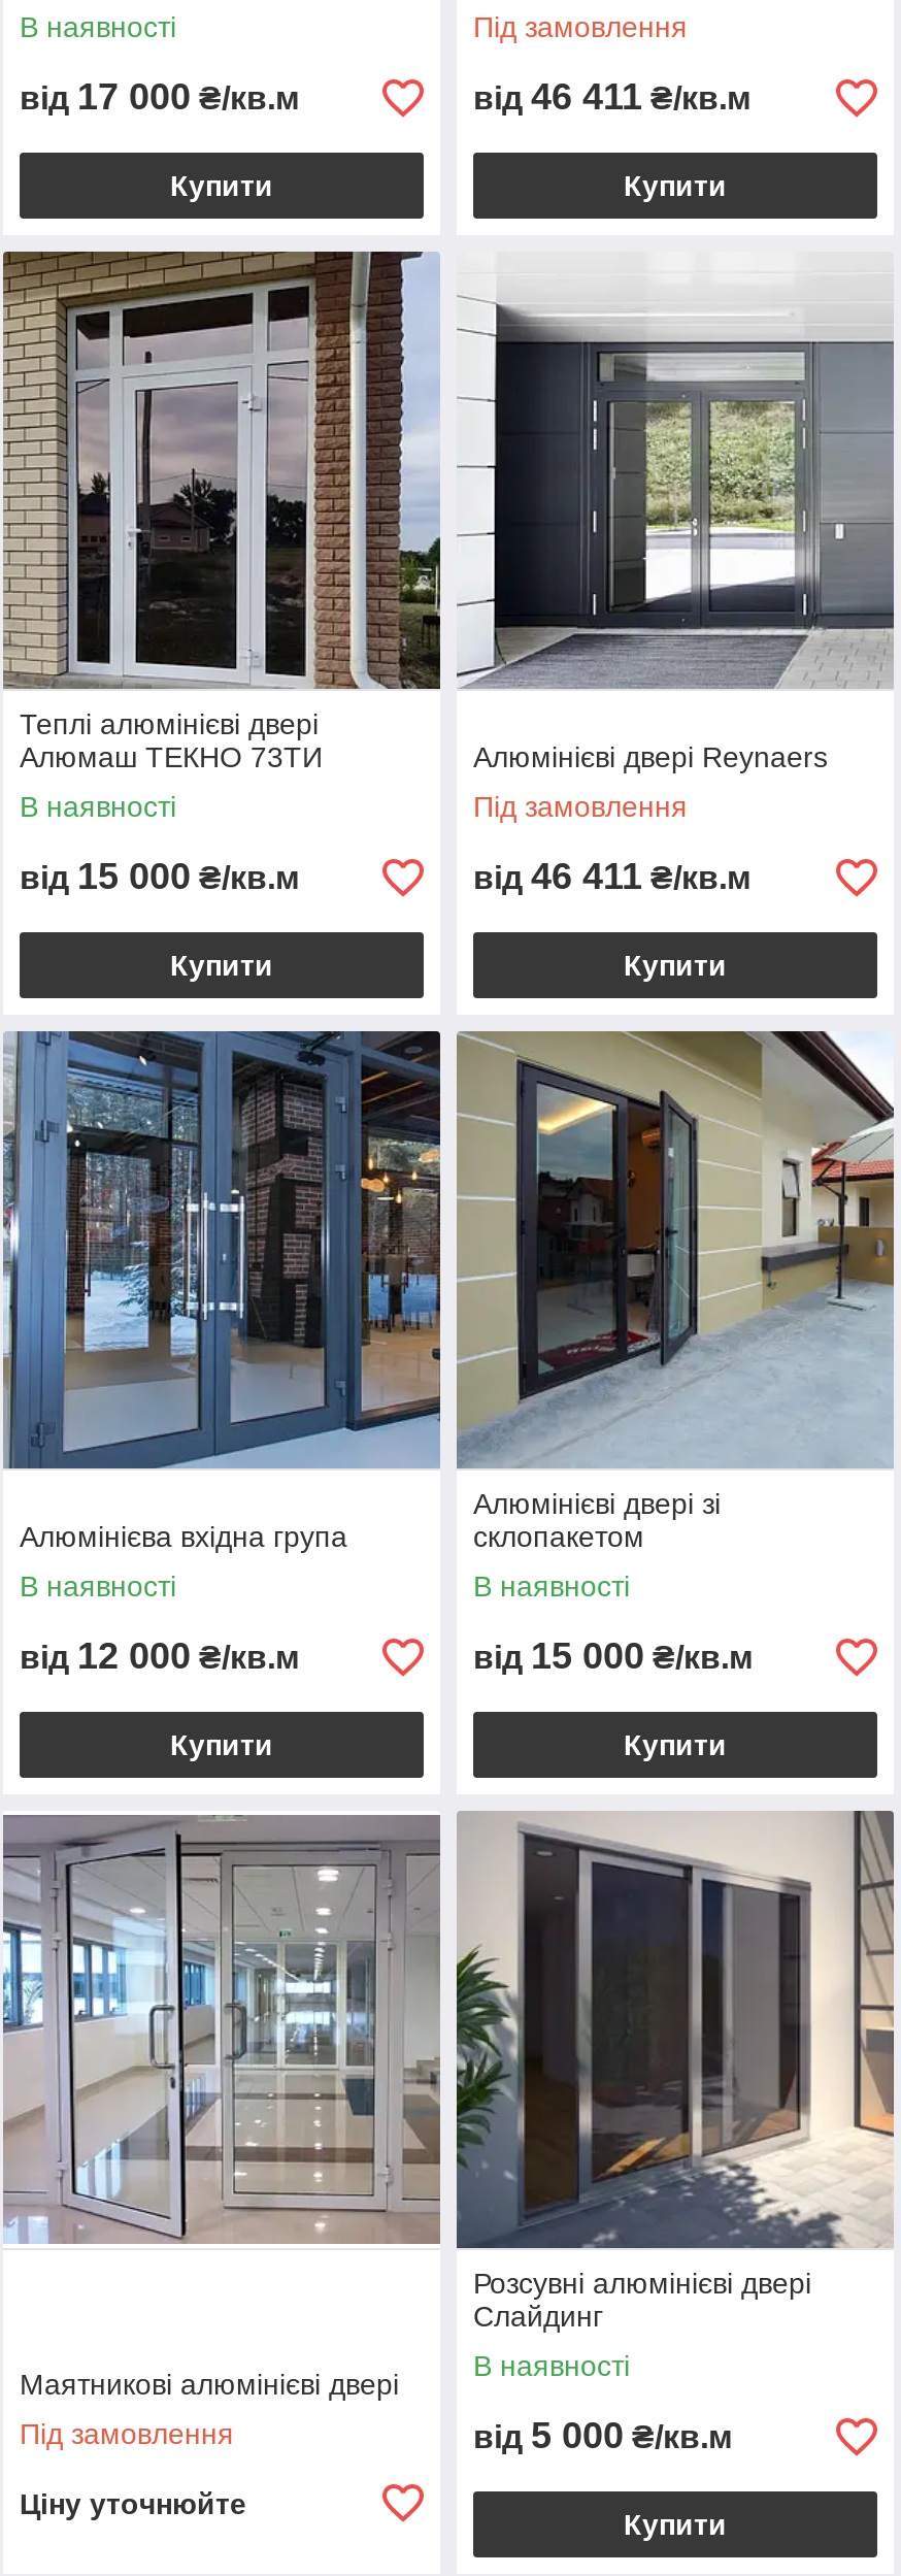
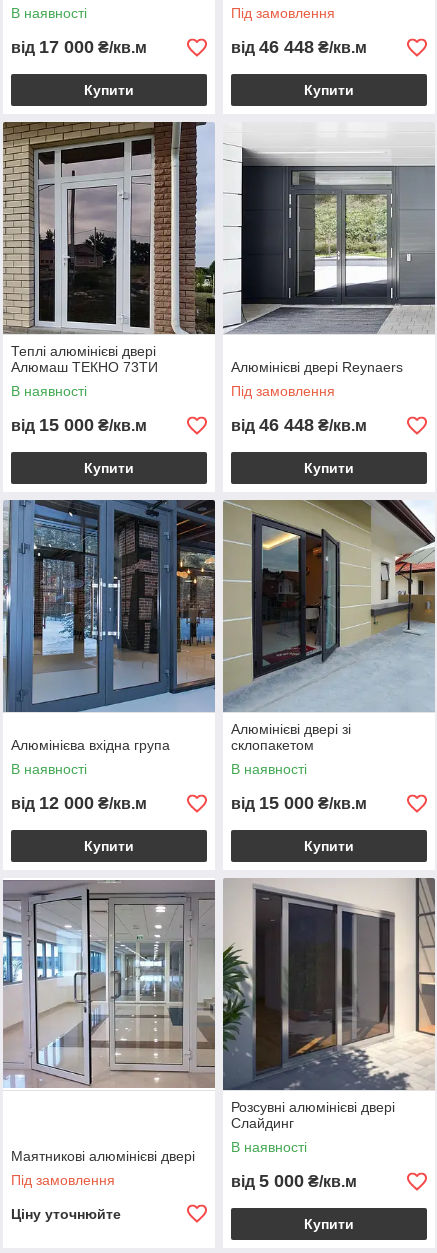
- від 46 411 ₴/кв.м
+ від 46 448 ₴/кв.м

- від 46 411 ₴/кв.м
+ від 46 448 ₴/кв.м
